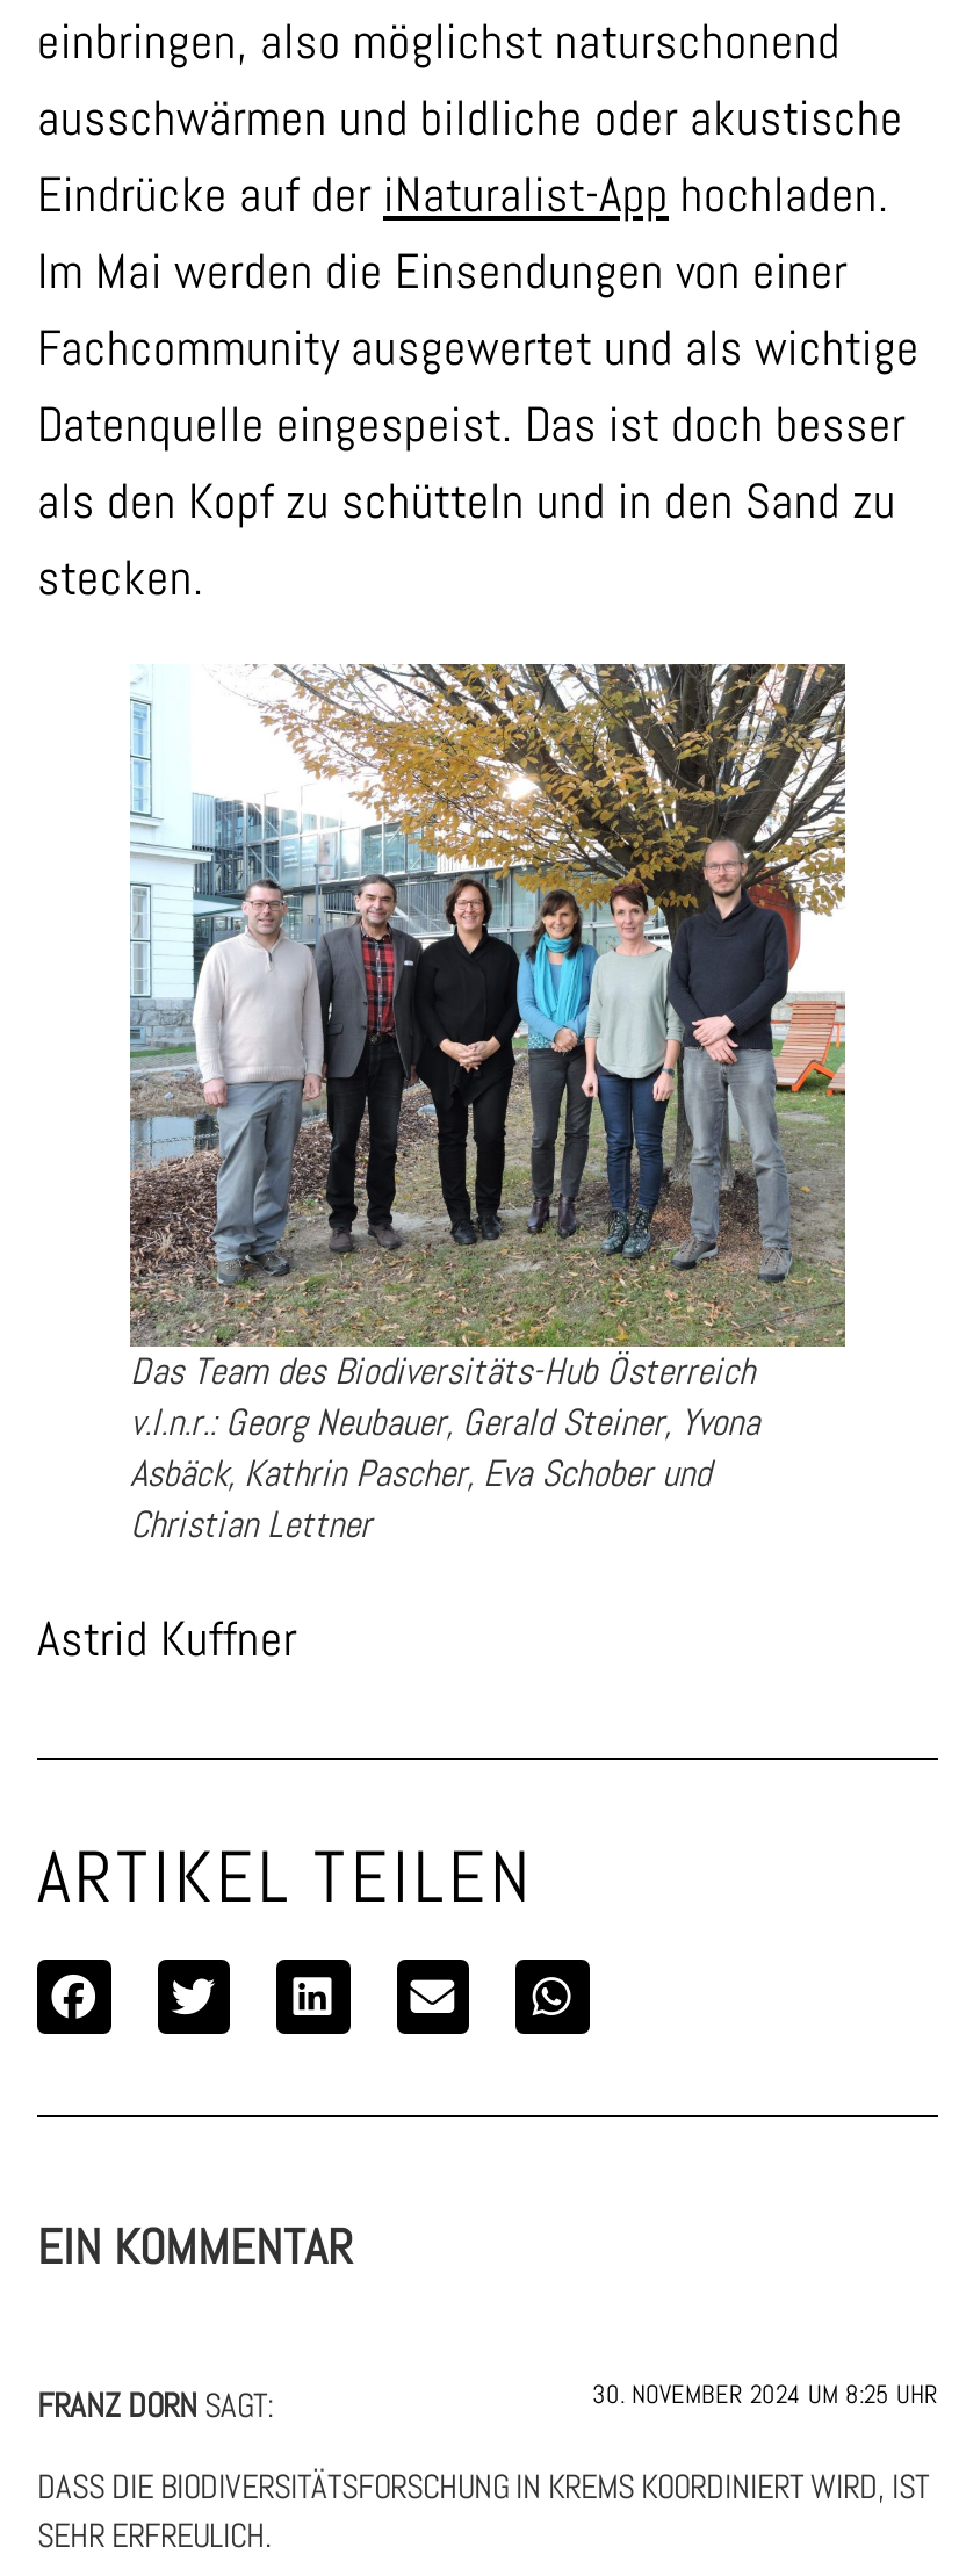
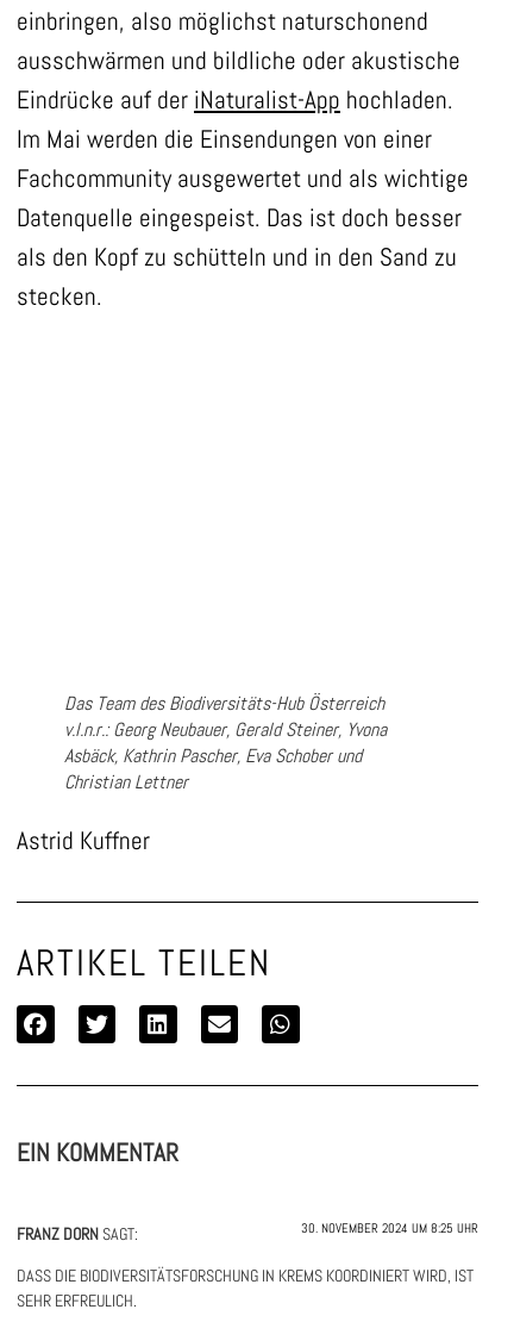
- [image]
